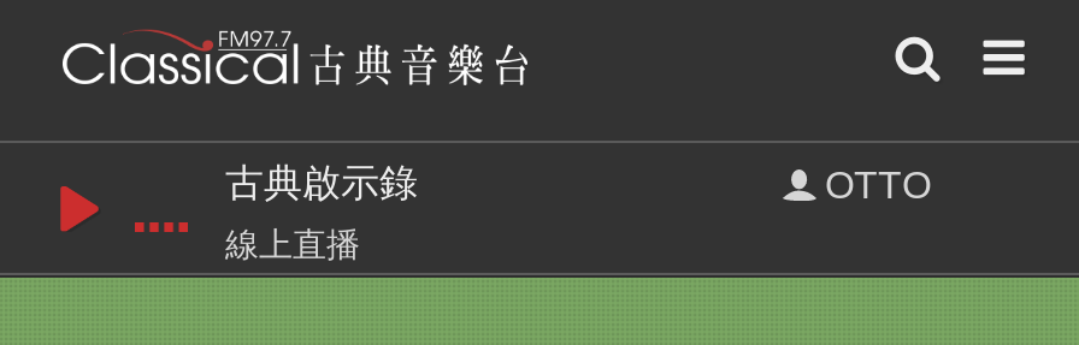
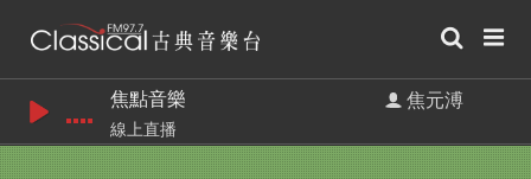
- 古典啟示錄
- OTTO
+ 焦點音樂
+ 焦元溥
